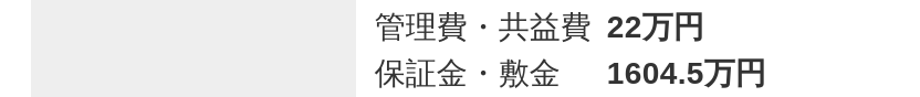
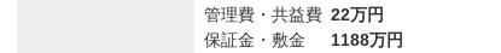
- 保証金・敷金 1604.5万円
+ 保証金・敷金 1188万円
